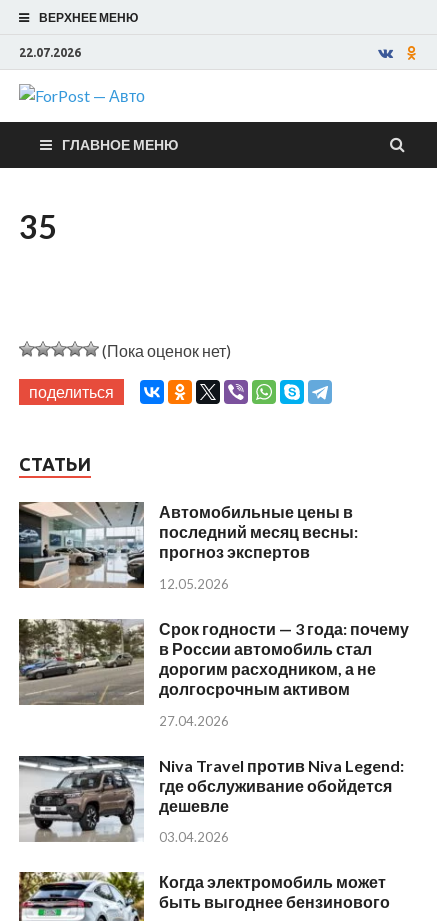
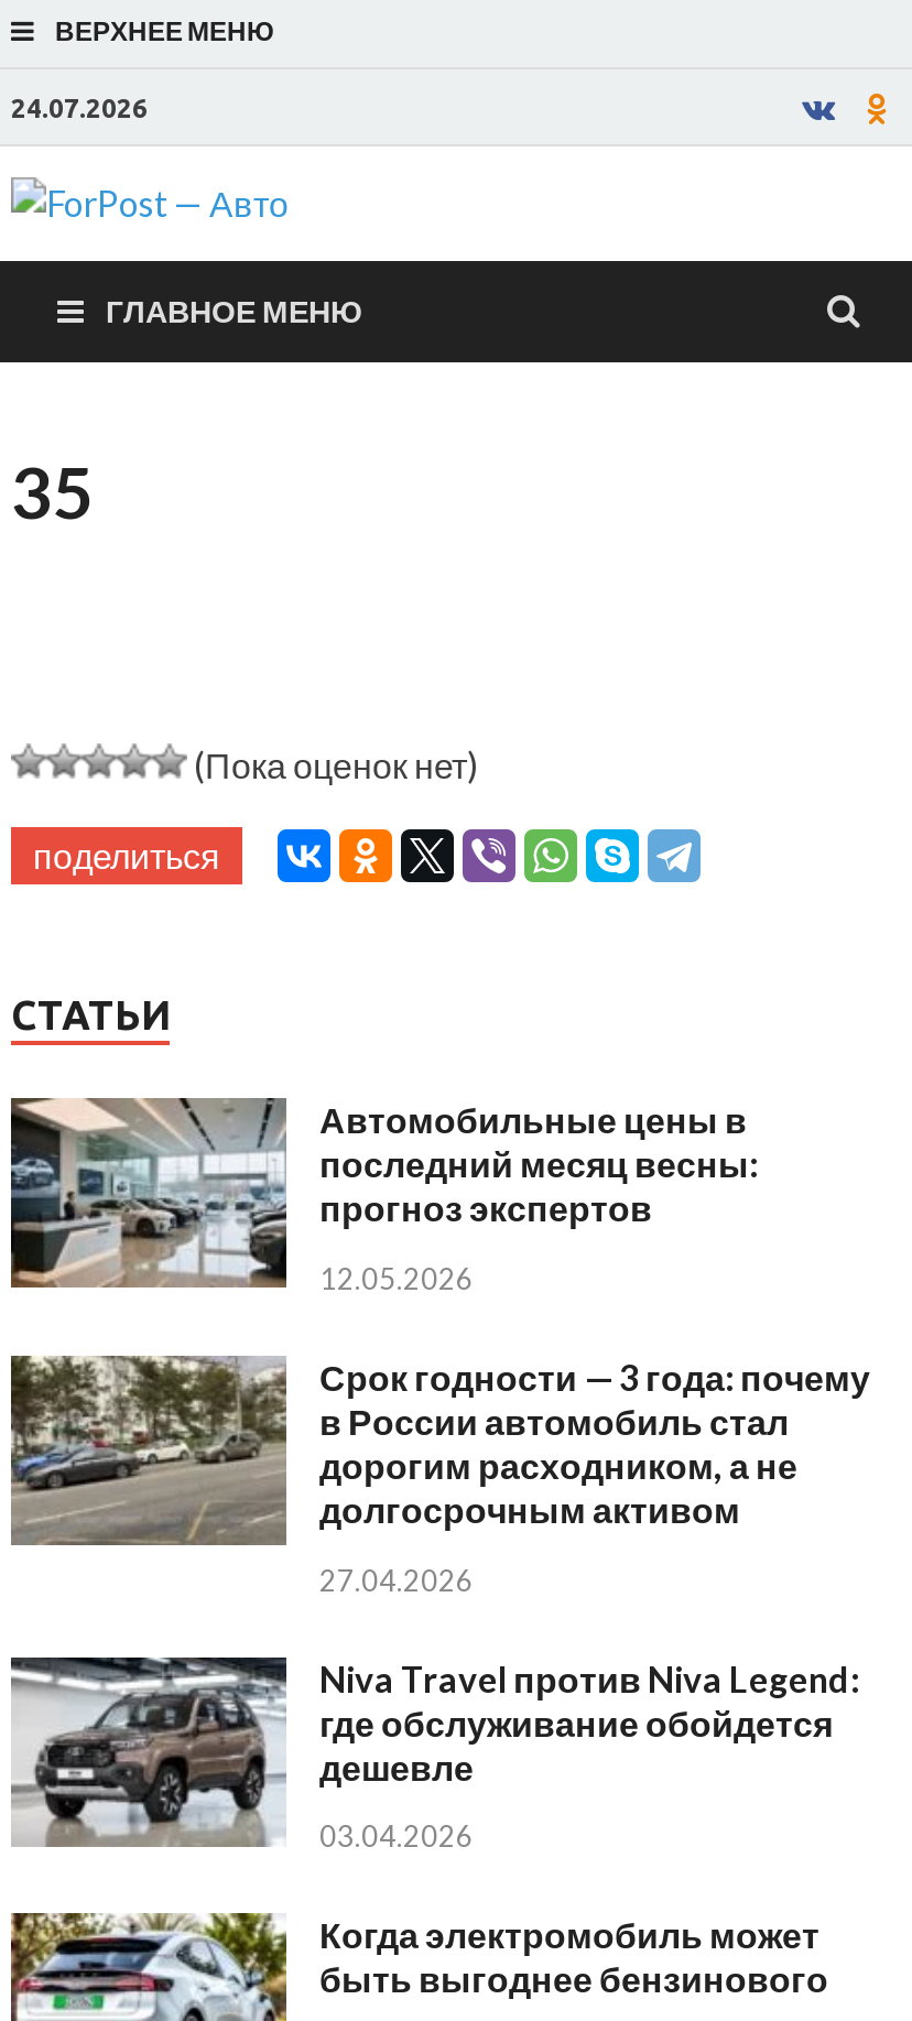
- 22.07.2026
+ 24.07.2026
